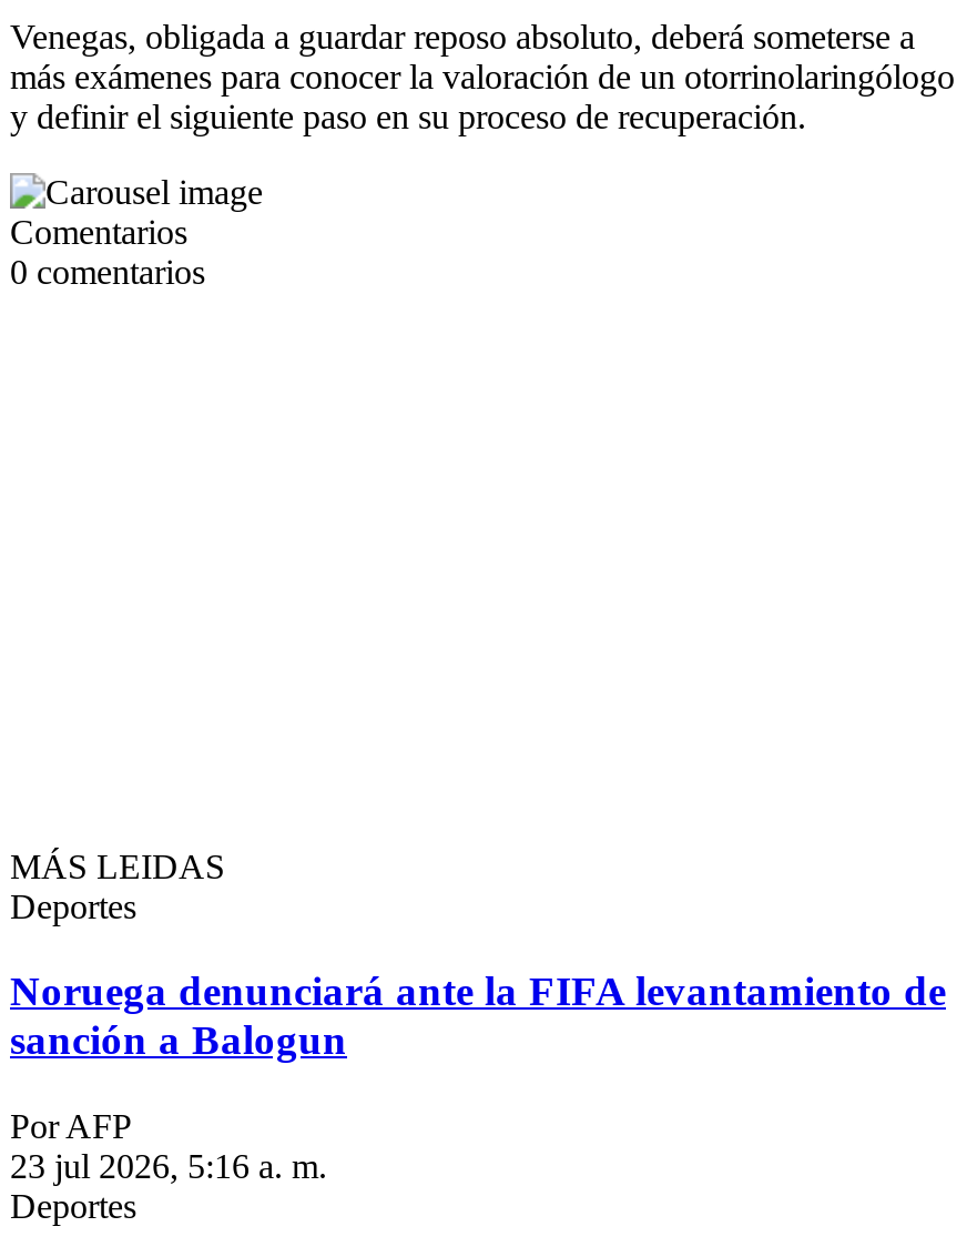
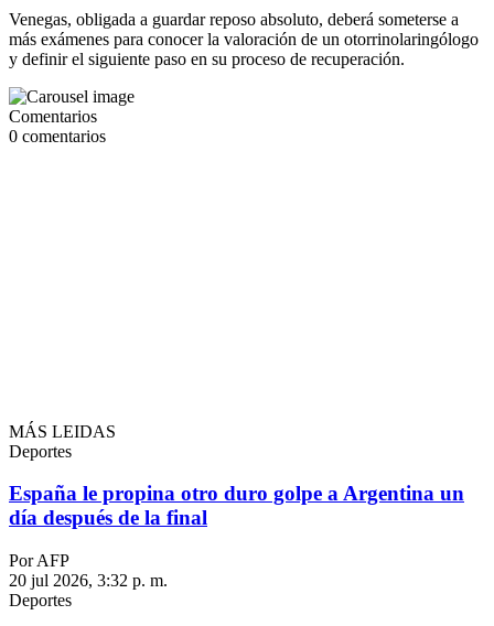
- Noruega denunciará ante la FIFA levantamiento de
- sanción a Balogun
+ España le propina otro duro golpe a Argentina un
+ día después de la final

- 23 jul 2026, 5:16 a. m.
+ 20 jul 2026, 3:32 p. m.
